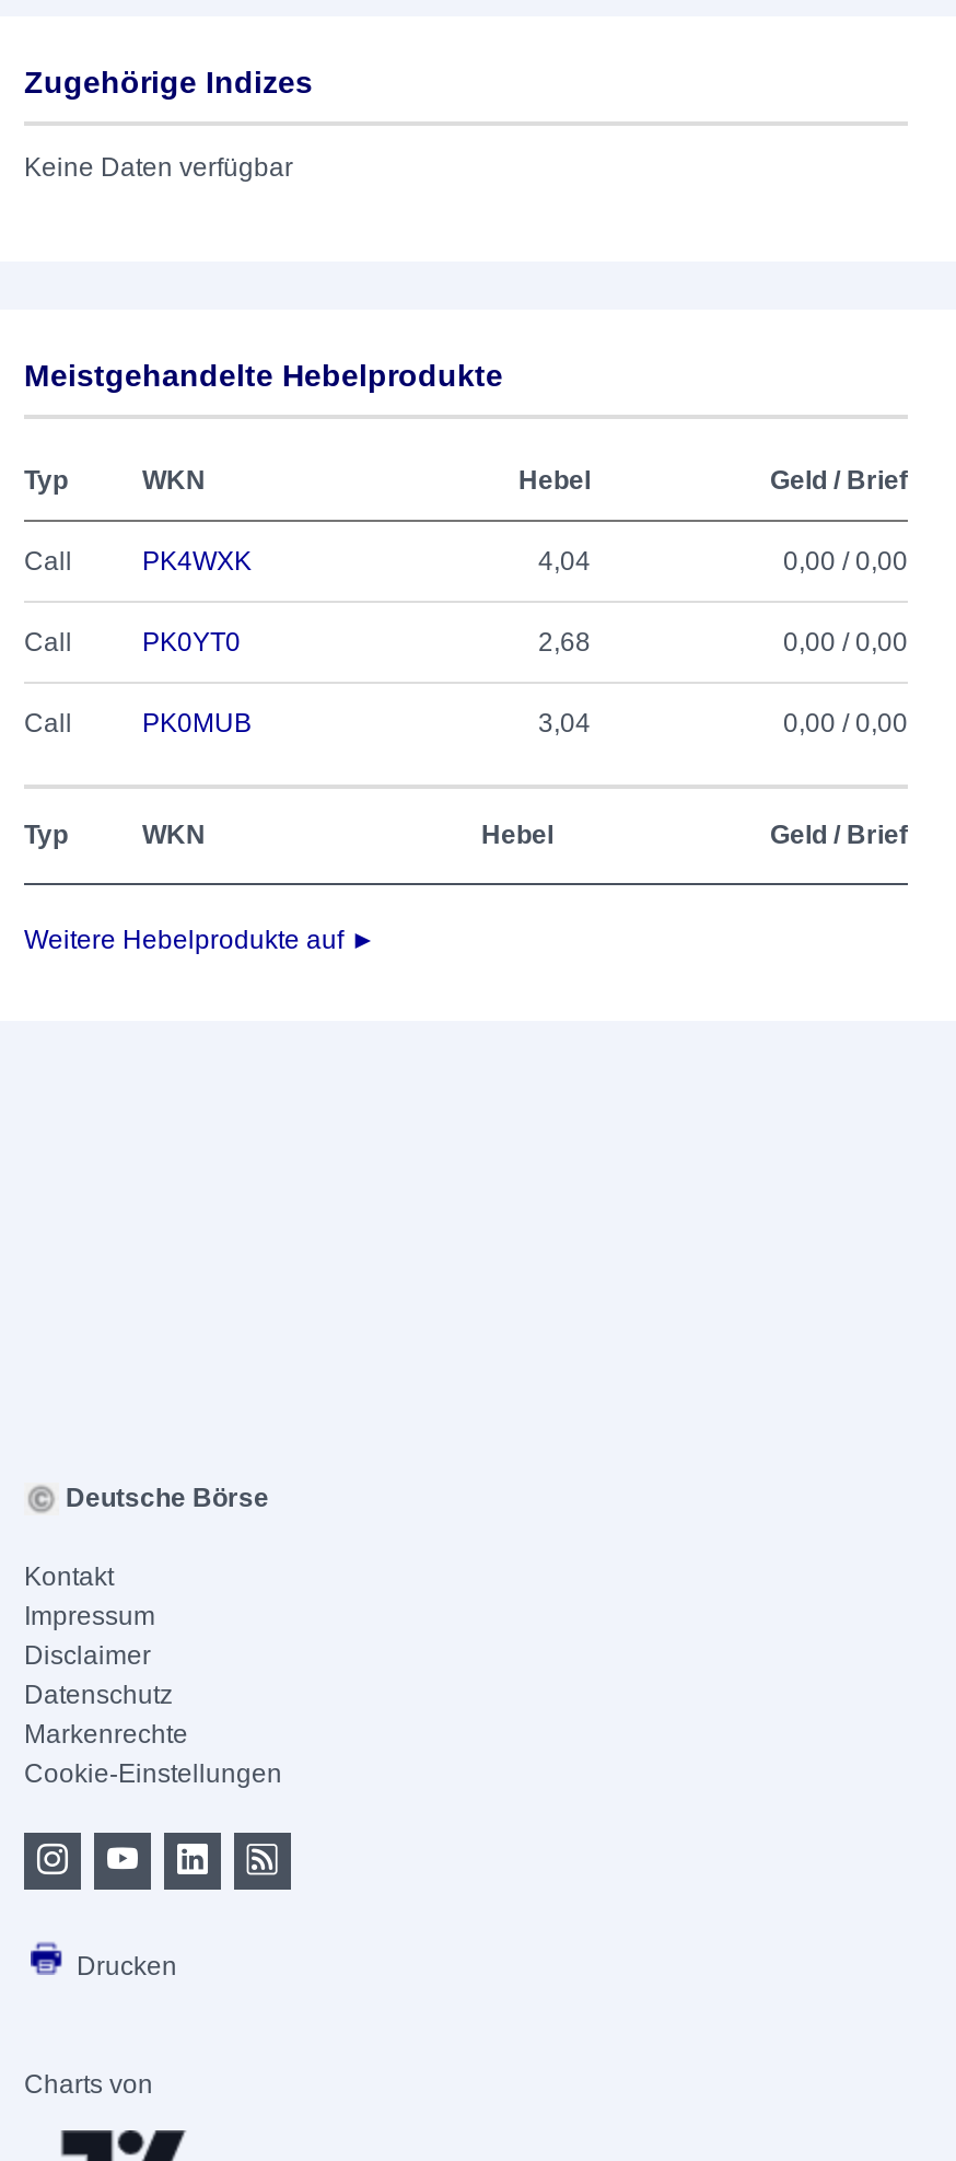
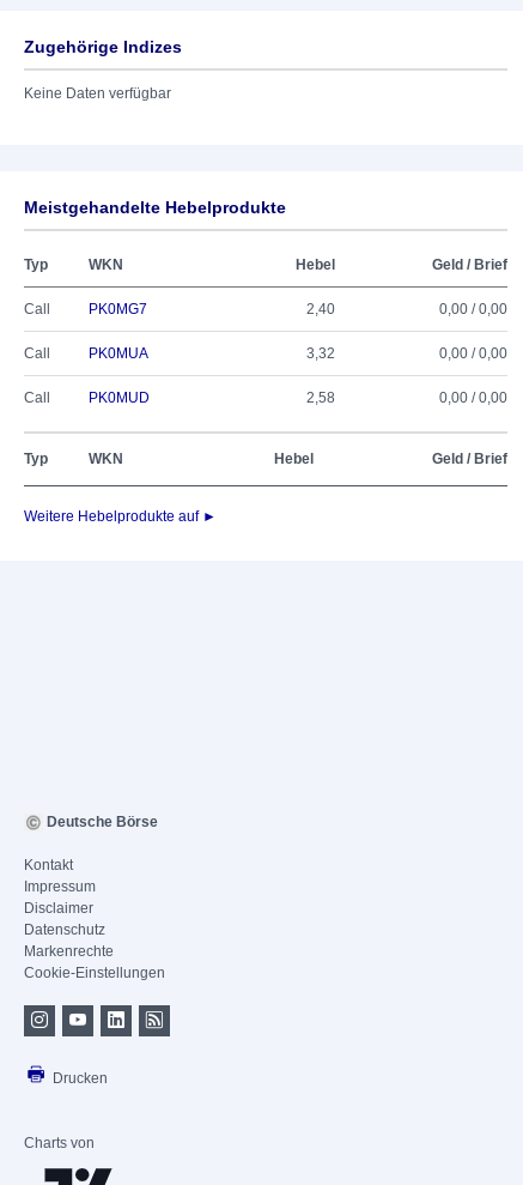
- PK4WXK
- 4,04
+ PK0MG7
+ 2,40

- PK0YT0
- 2,68
+ PK0MUA
+ 3,32

- PK0MUB
- 3,04
+ PK0MUD
+ 2,58
